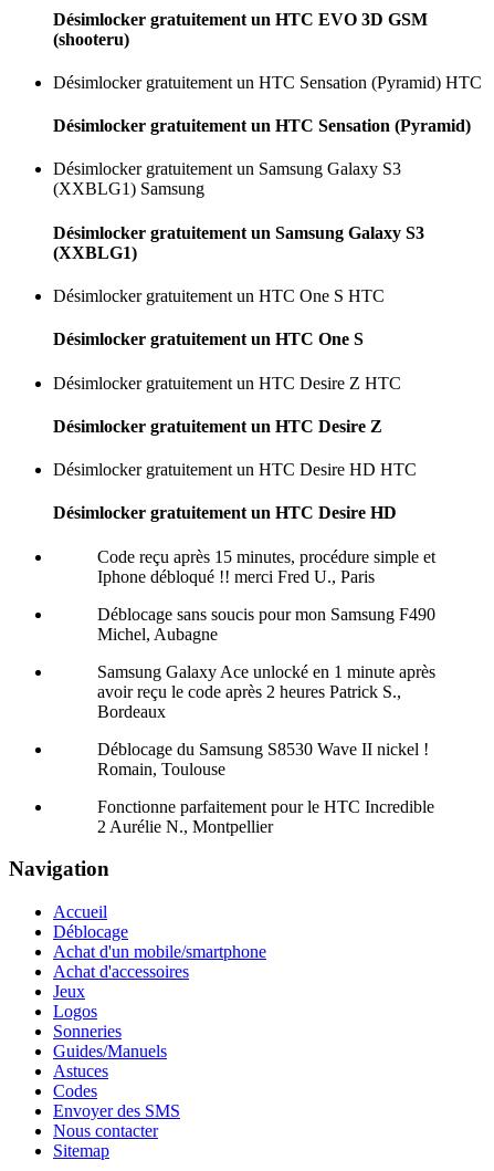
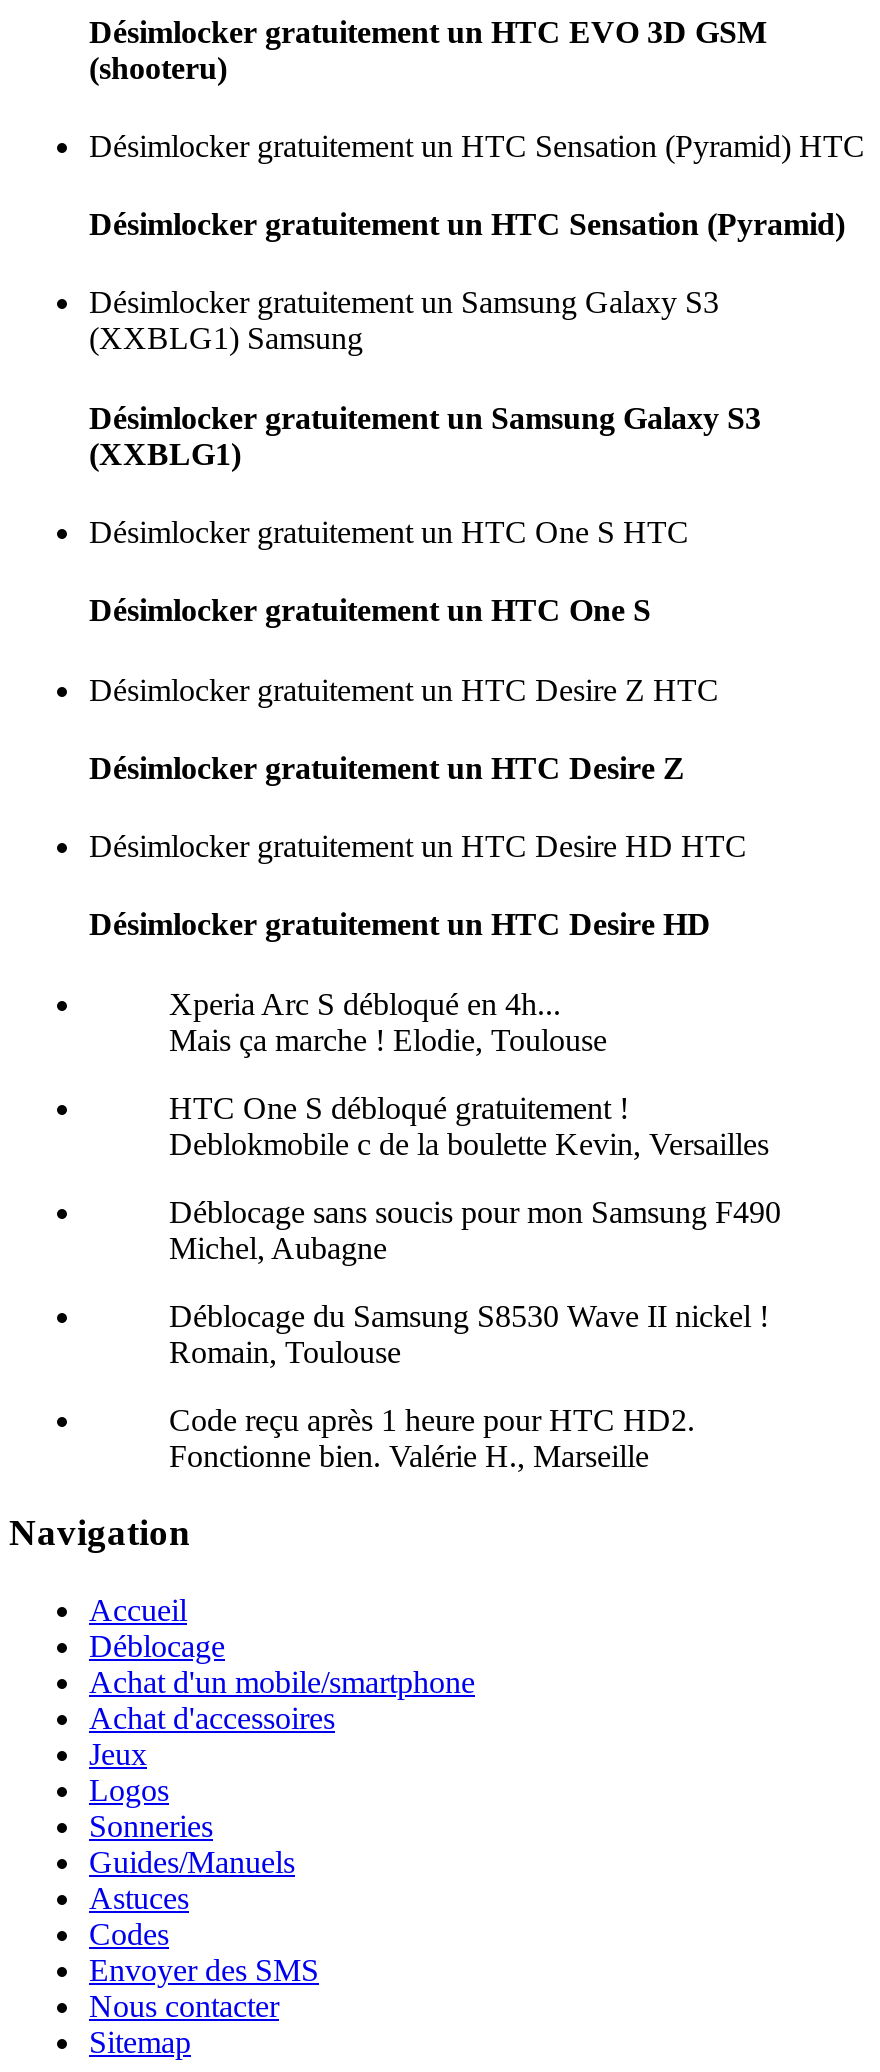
- Code reçu après 15 minutes, procédure simple et
- Iphone débloqué !! merci Fred U., Paris
+ Xperia Arc S débloqué en 4h...
+ Mais ça marche ! Elodie, Toulouse
+ HTC One S débloqué gratuitement !
+ Deblokmobile c de la boulette Kevin, Versailles

moved down: Déblocage sans soucis pour mon Samsung F490 | Michel, Aubagne

- Samsung Galaxy Ace unlocké en 1 minute après
- avoir reçu le code après 2 heures Patrick S.,
- Bordeaux

- Fonctionne parfaitement pour le HTC Incredible
- 2 Aurélie N., Montpellier
+ Code reçu après 1 heure pour HTC HD2.
+ Fonctionne bien. Valérie H., Marseille
